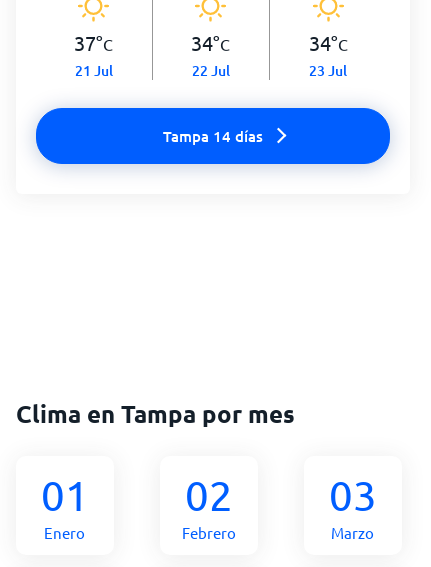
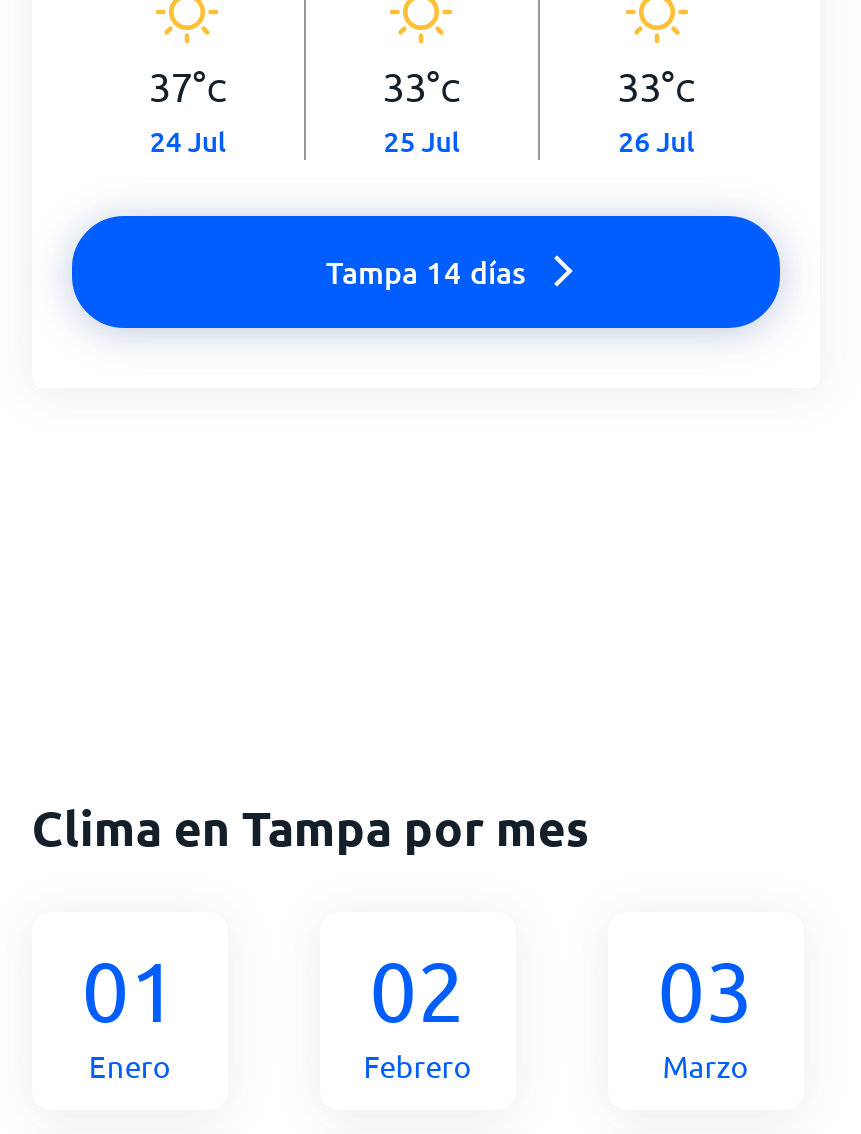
- 34°C
+ 33°C

- 34°C
+ 33°C

- 21 Jul
+ 24 Jul

- 22 Jul
+ 25 Jul

- 23 Jul
+ 26 Jul
